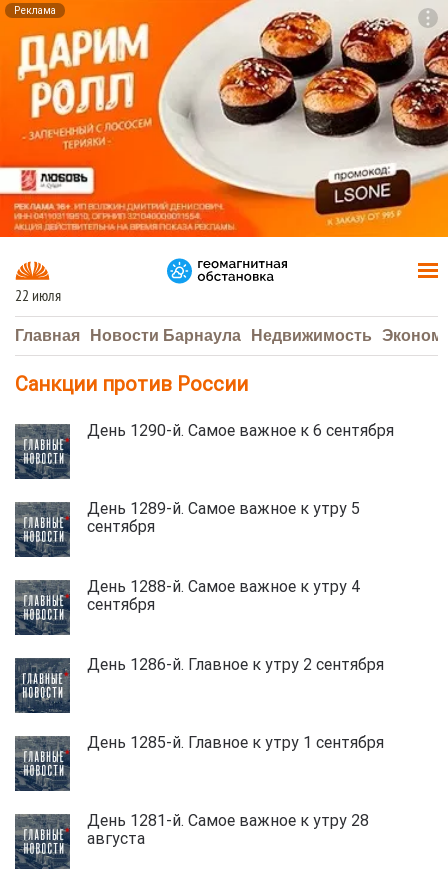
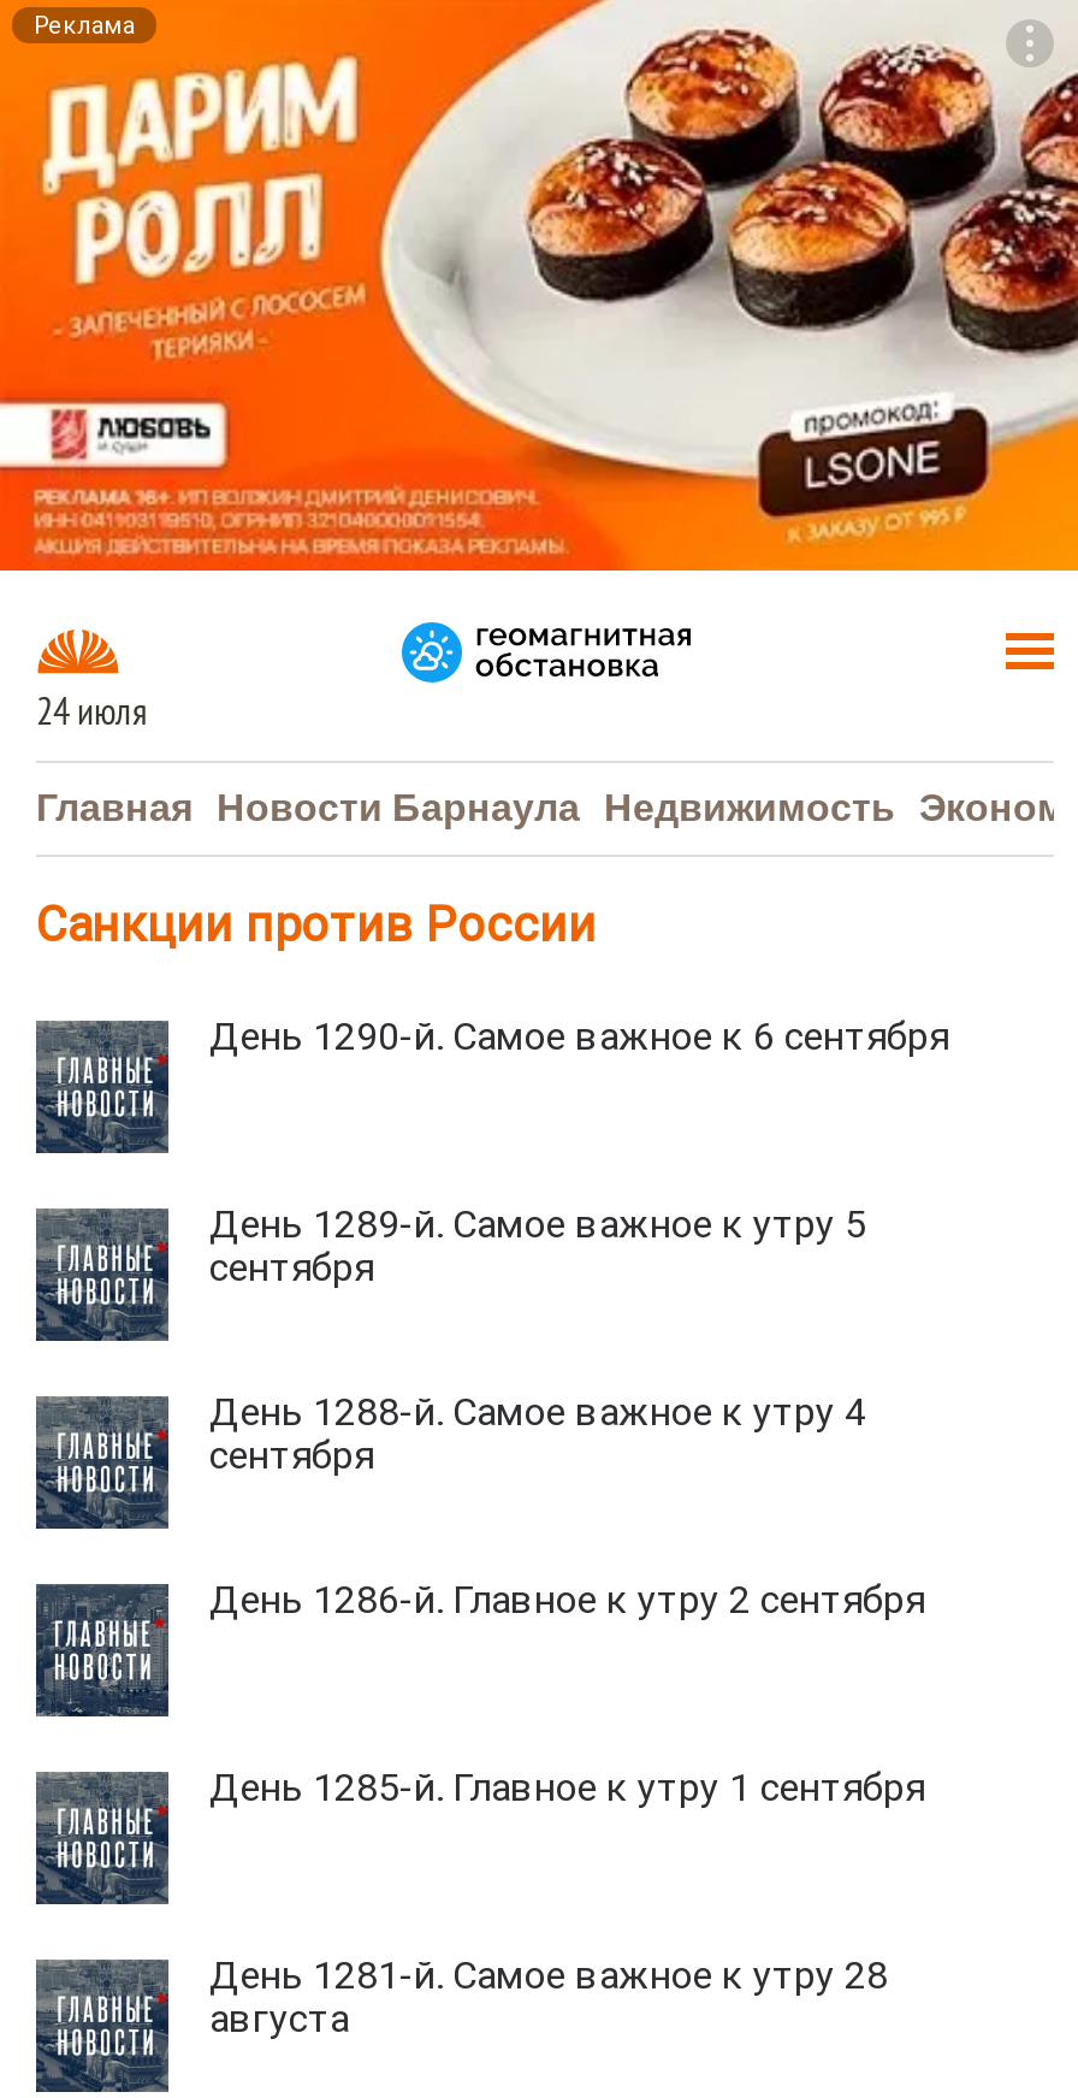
- 22 июля
+ 24 июля
